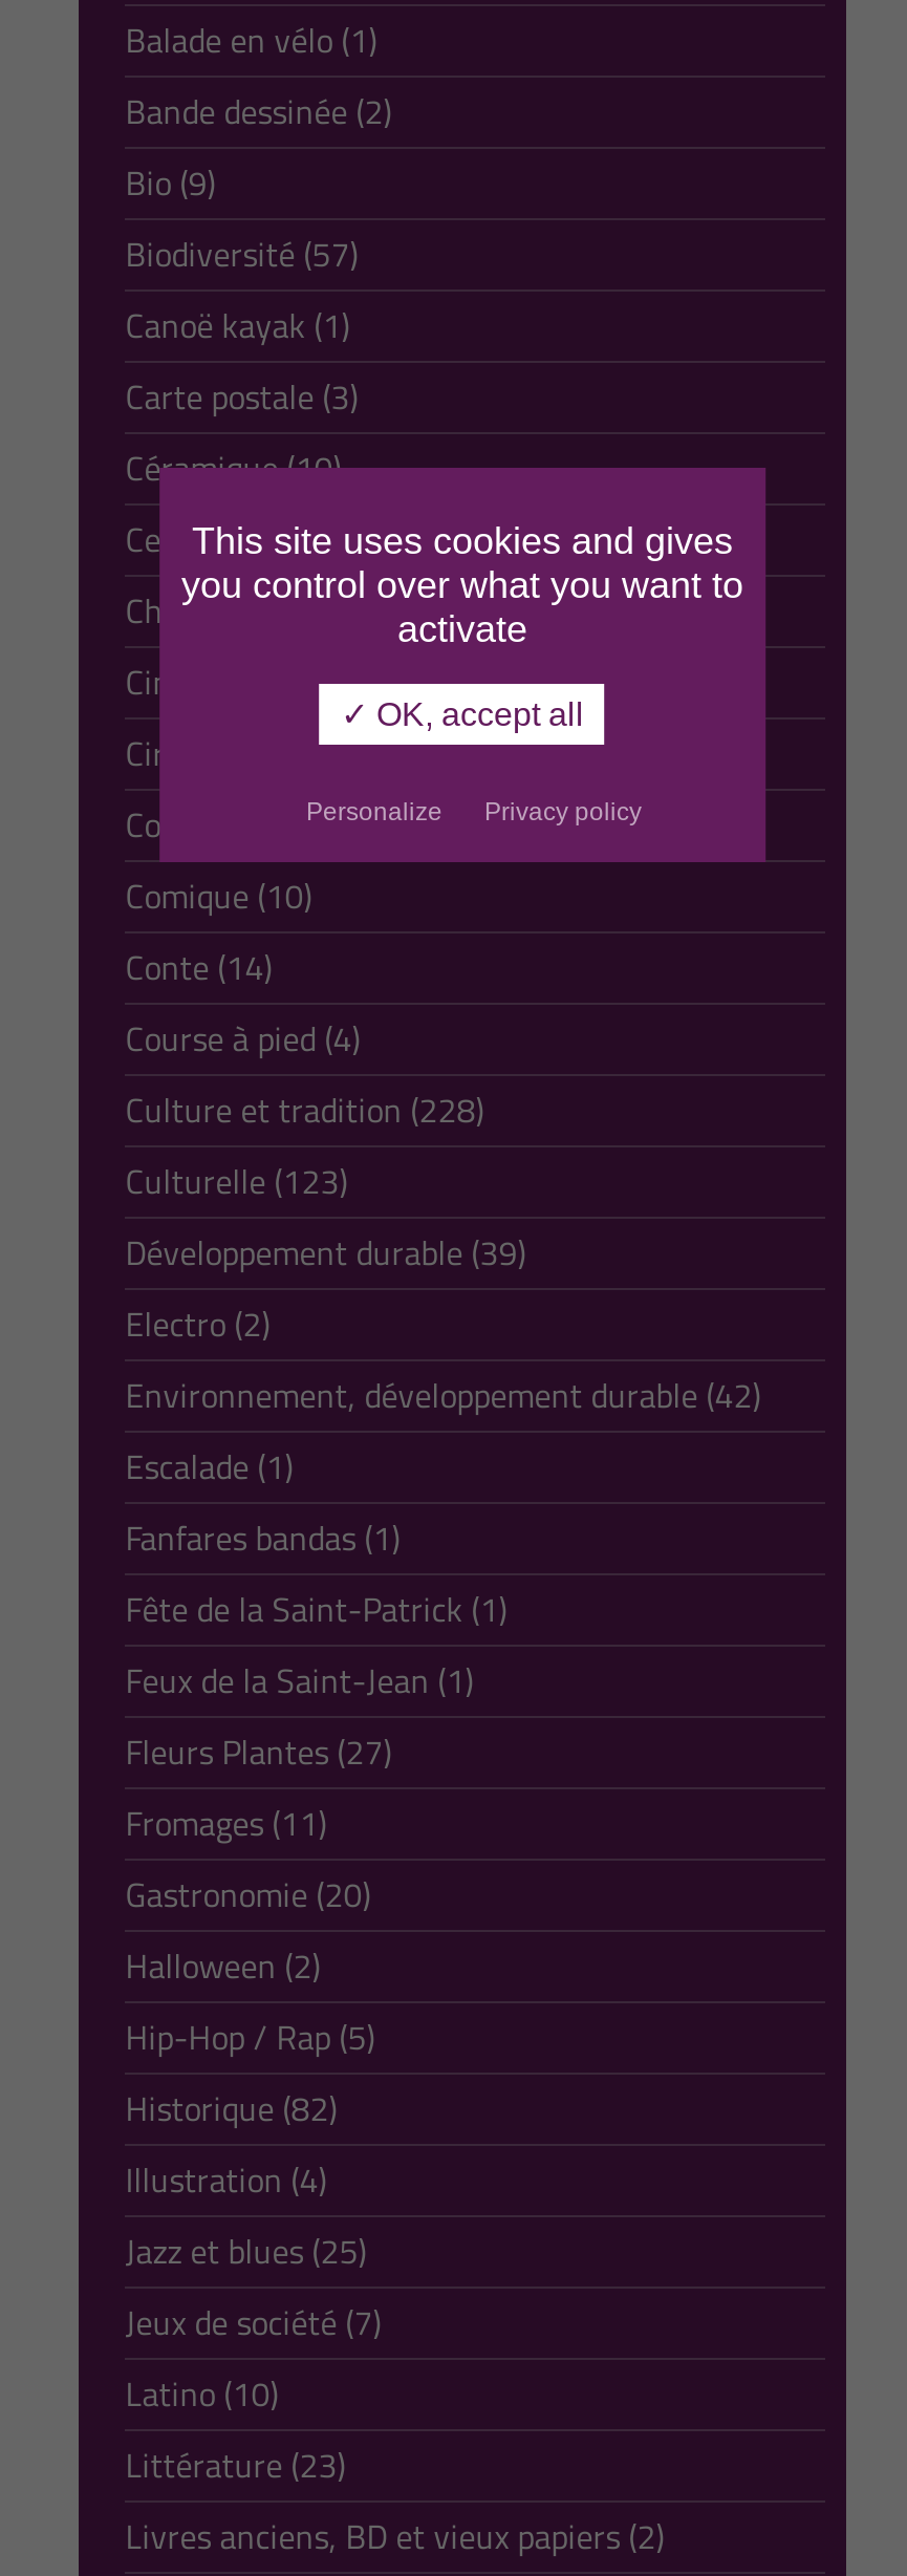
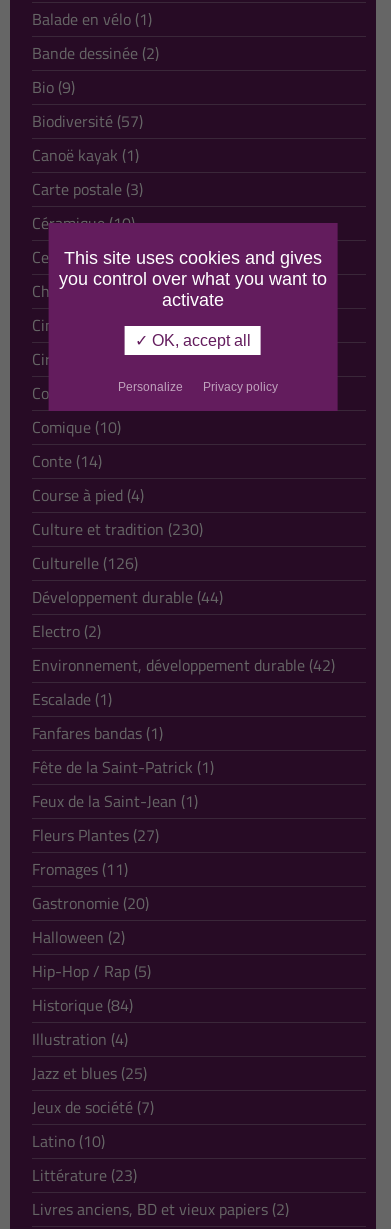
- Culture et tradition (228)
+ Culture et tradition (230)

- Culturelle (123)
+ Culturelle (126)

- Développement durable (39)
+ Développement durable (44)

- Historique (82)
+ Historique (84)
